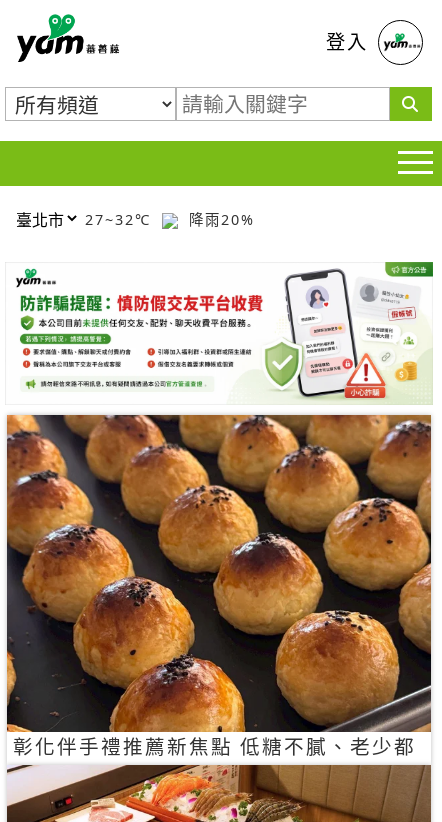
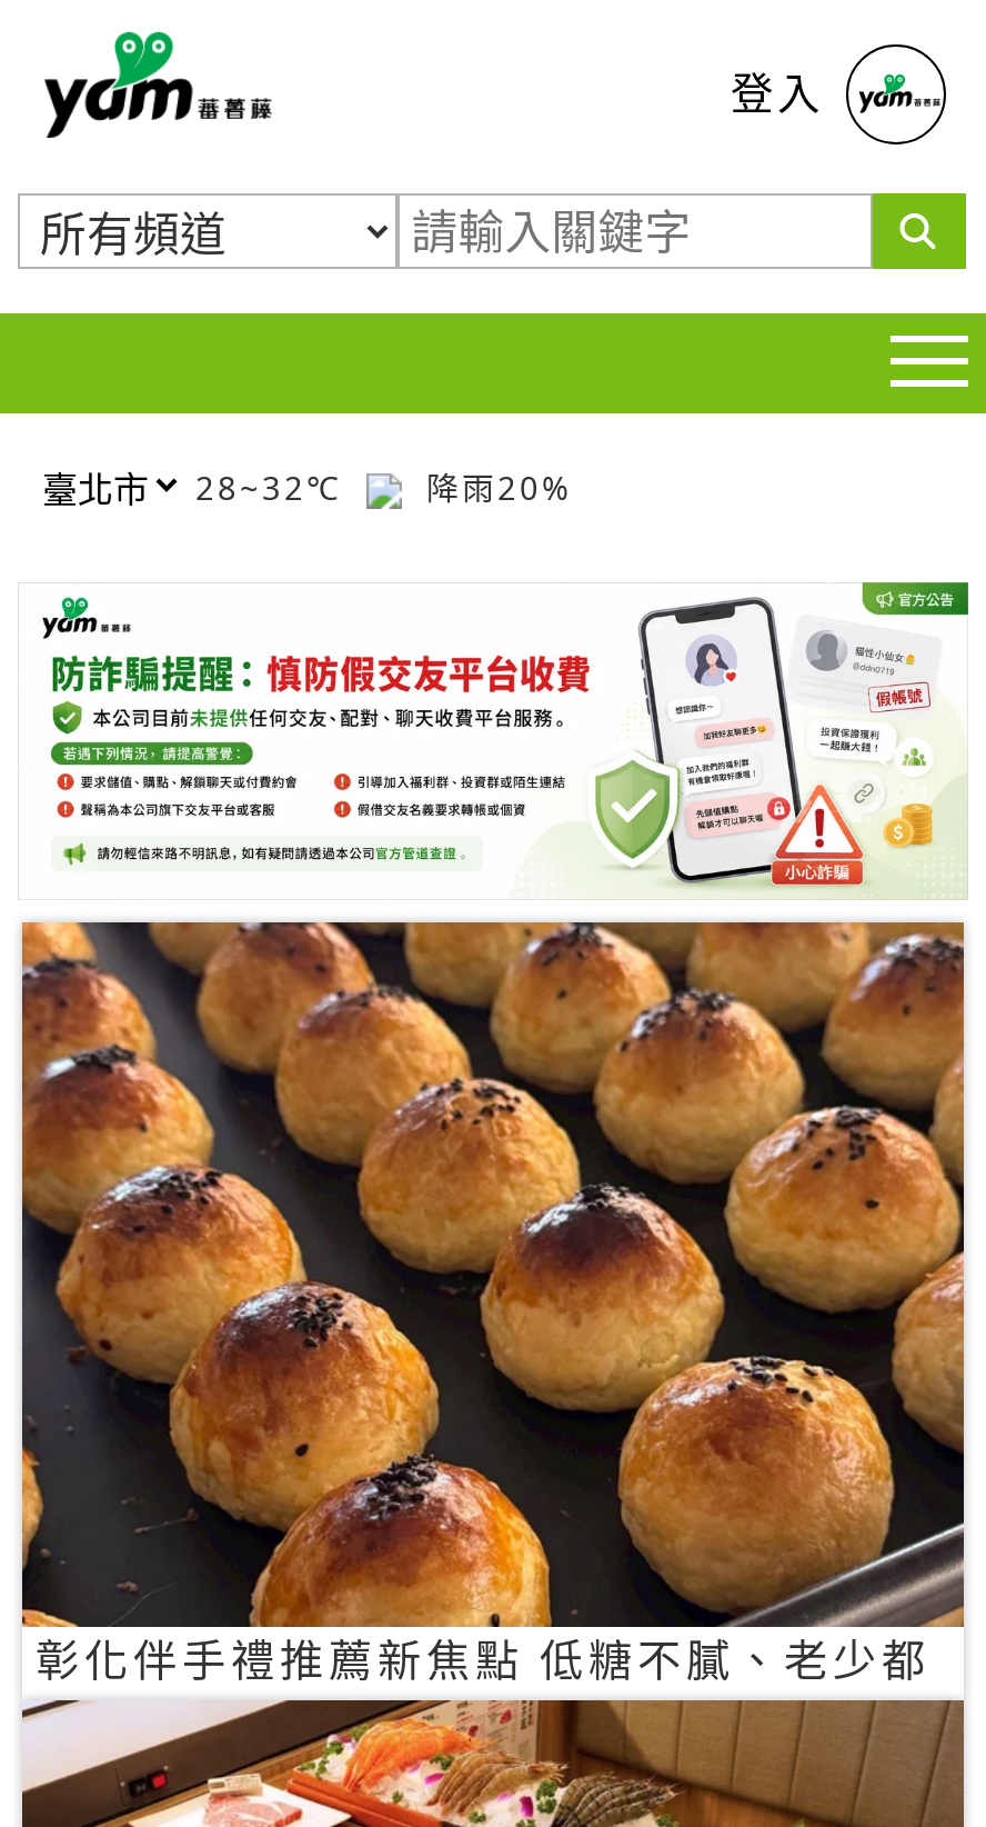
- 27~32℃ 降雨20%
+ 28~32℃ 降雨20%
